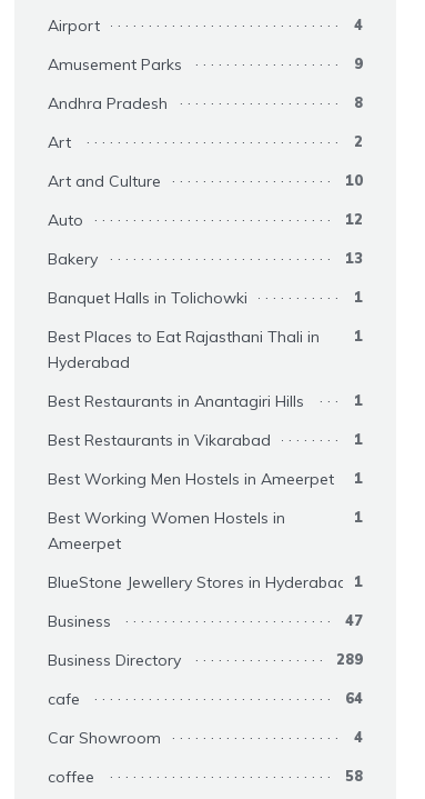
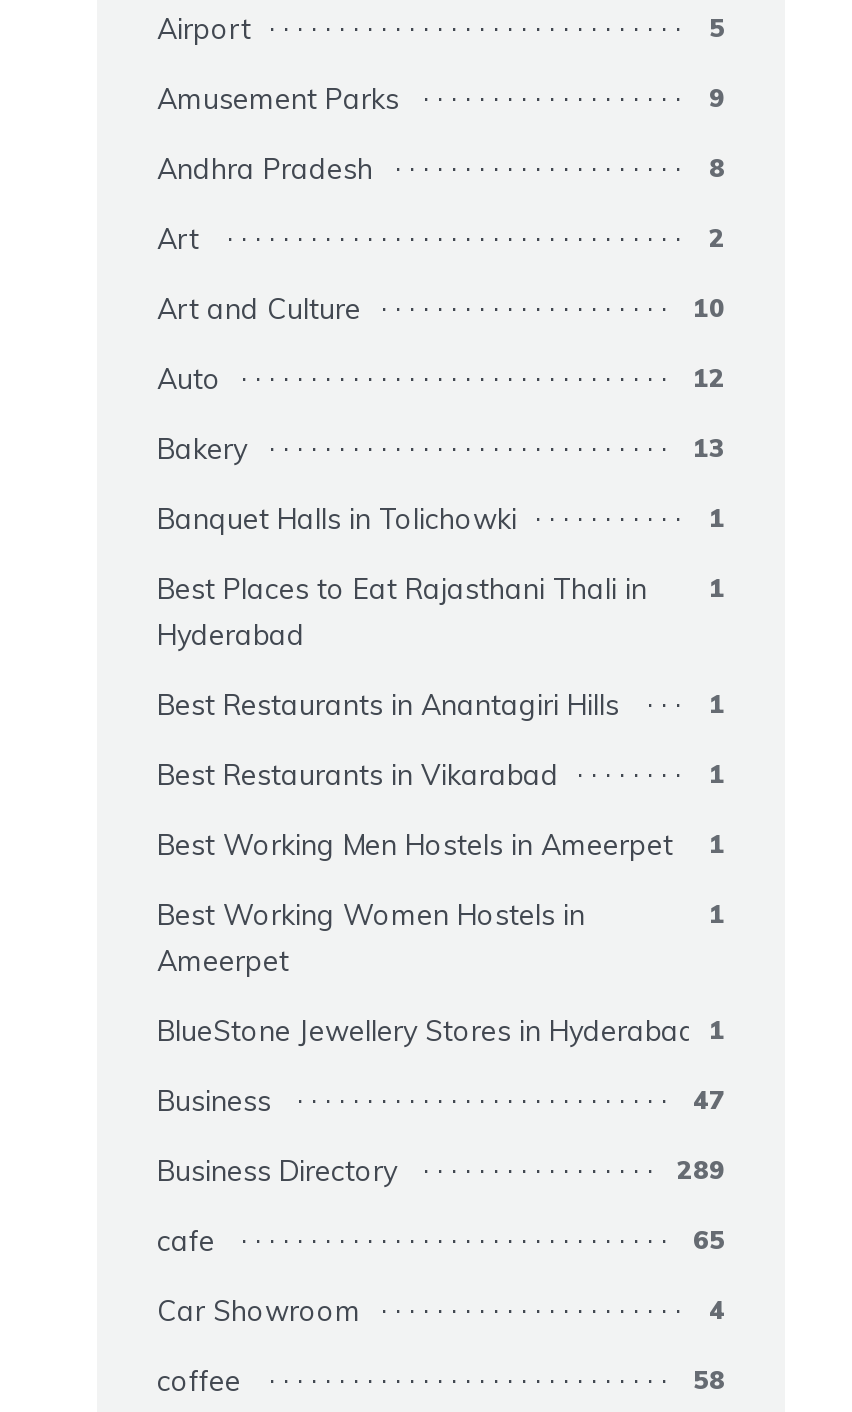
- 4
+ 5

- 64
+ 65
